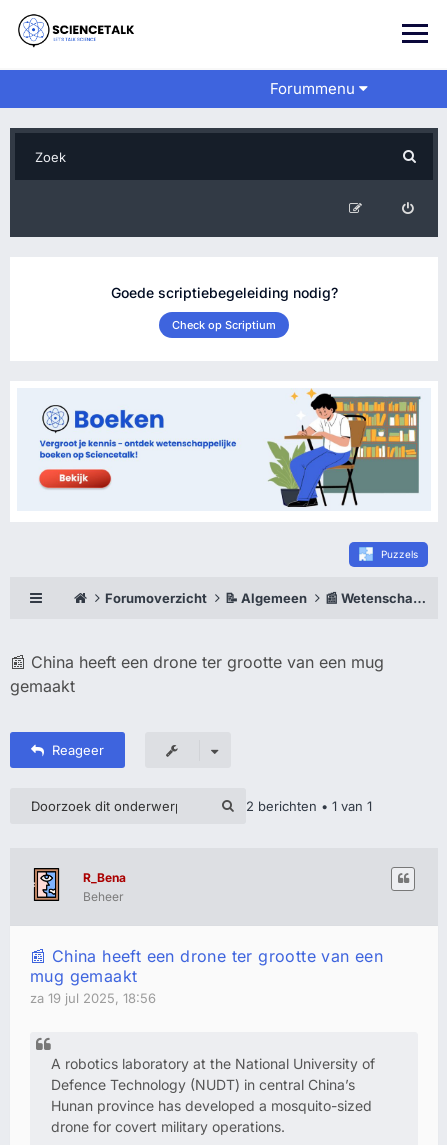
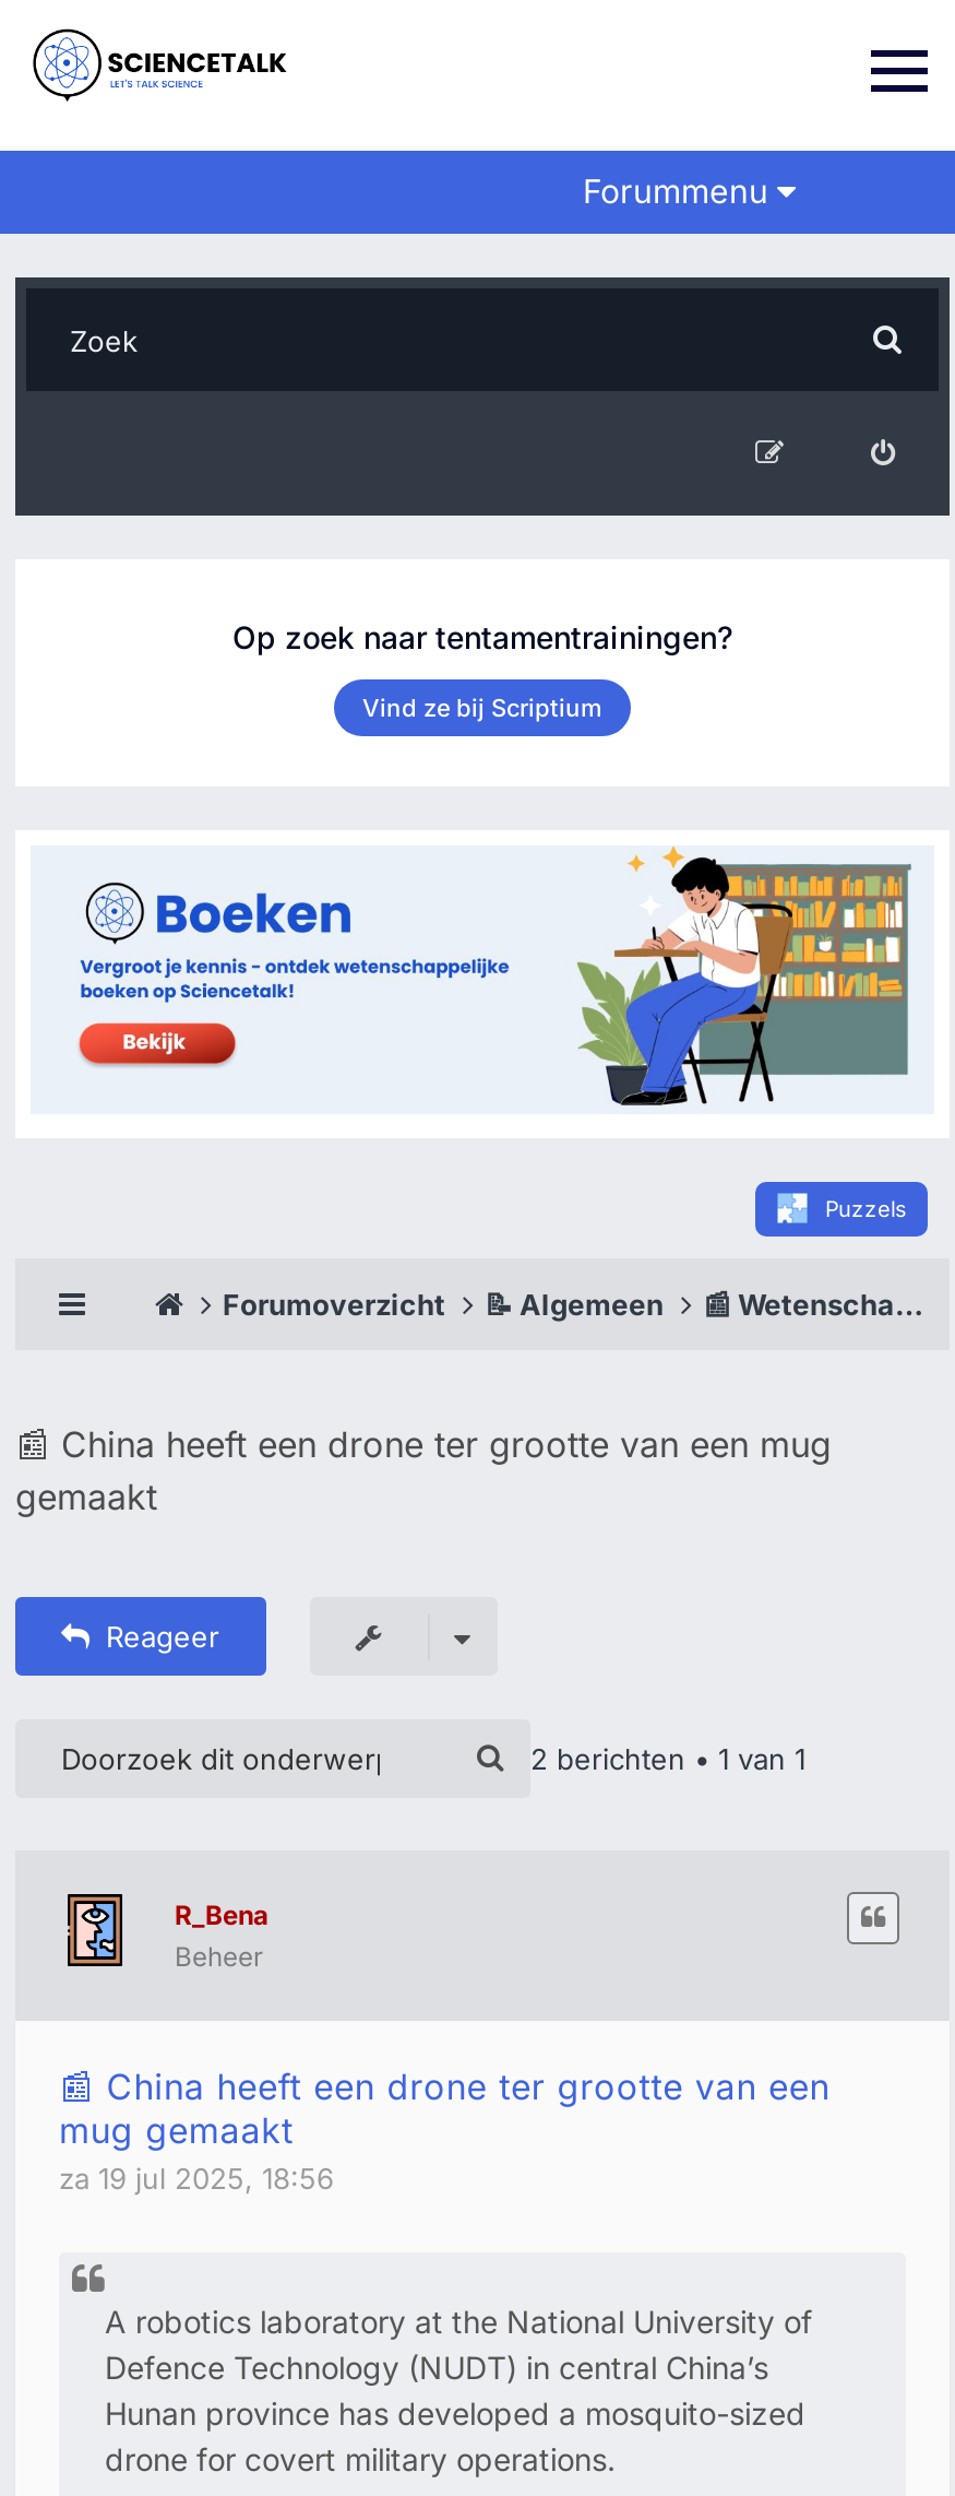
- Goede scriptiebegeleiding nodig?
+ Op zoek naar tentamentrainingen?

- Check op Scriptium
+ Vind ze bij Scriptium
